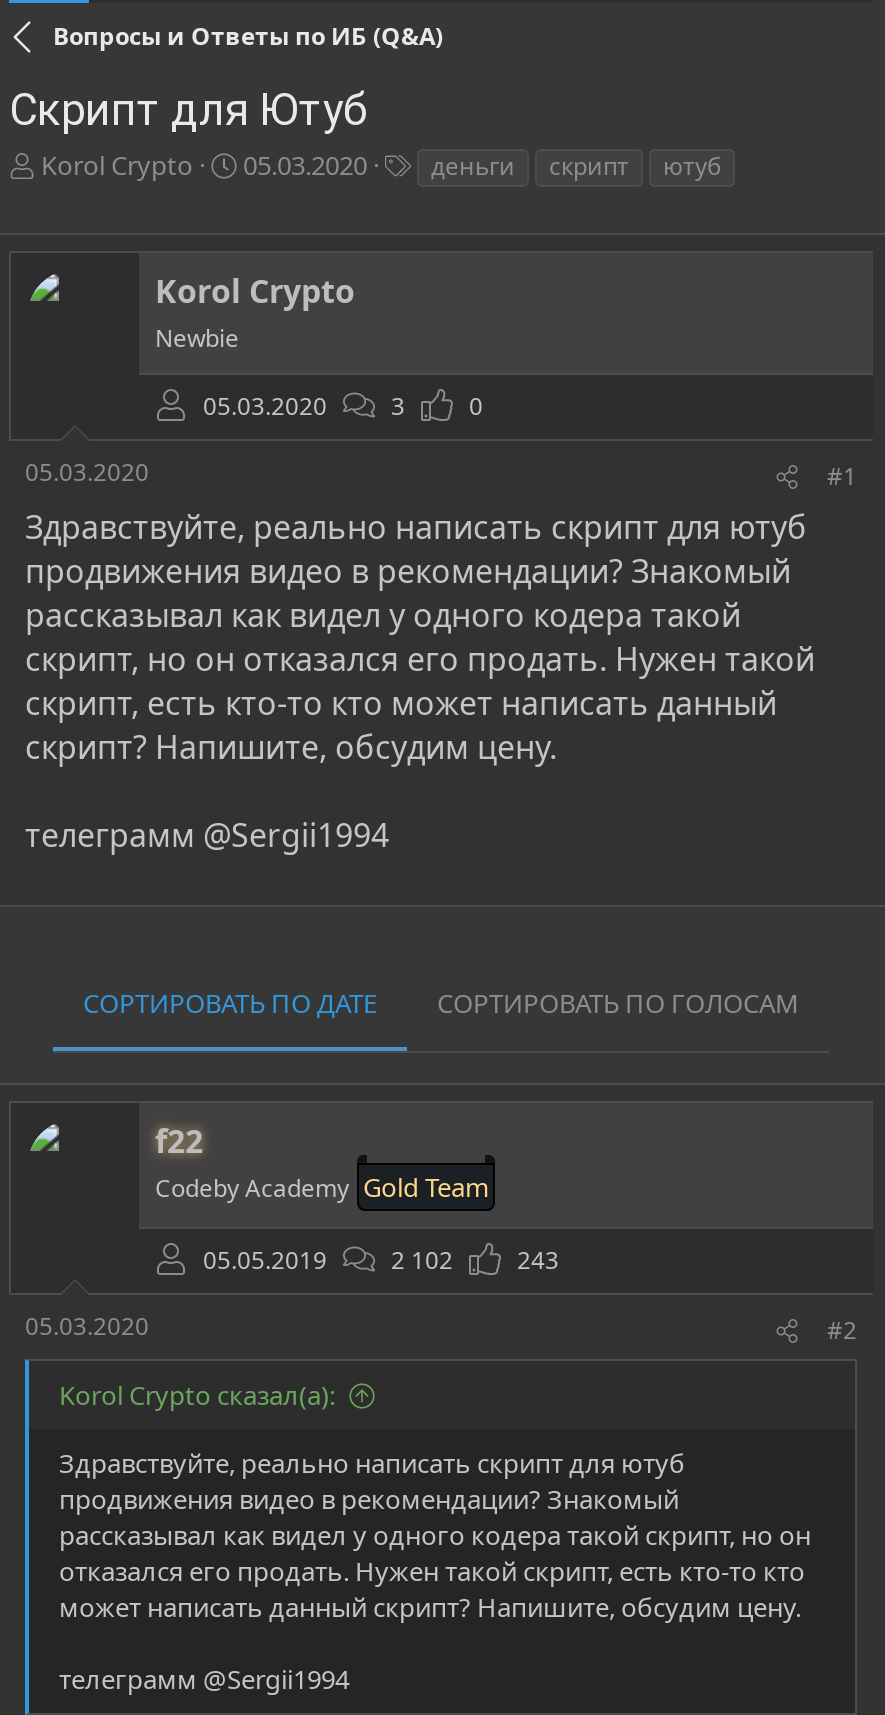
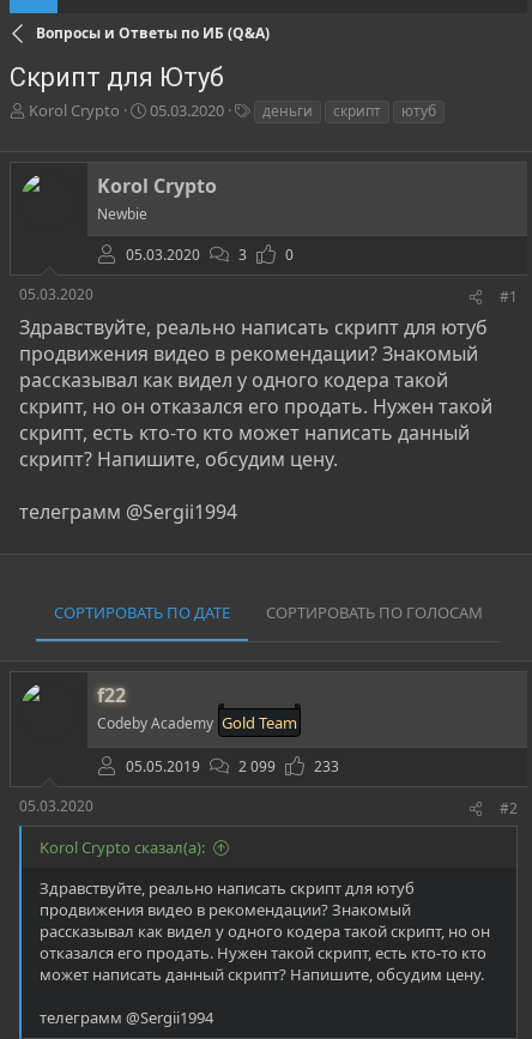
- 2 102
+ 2 099

- 243
+ 233
